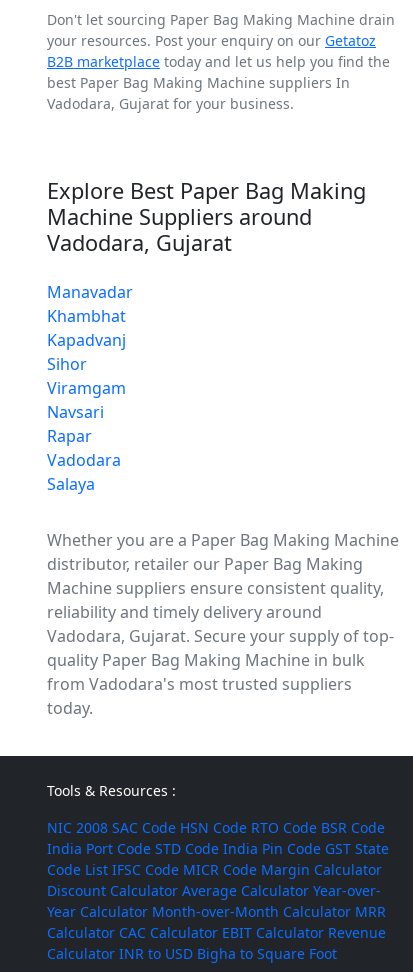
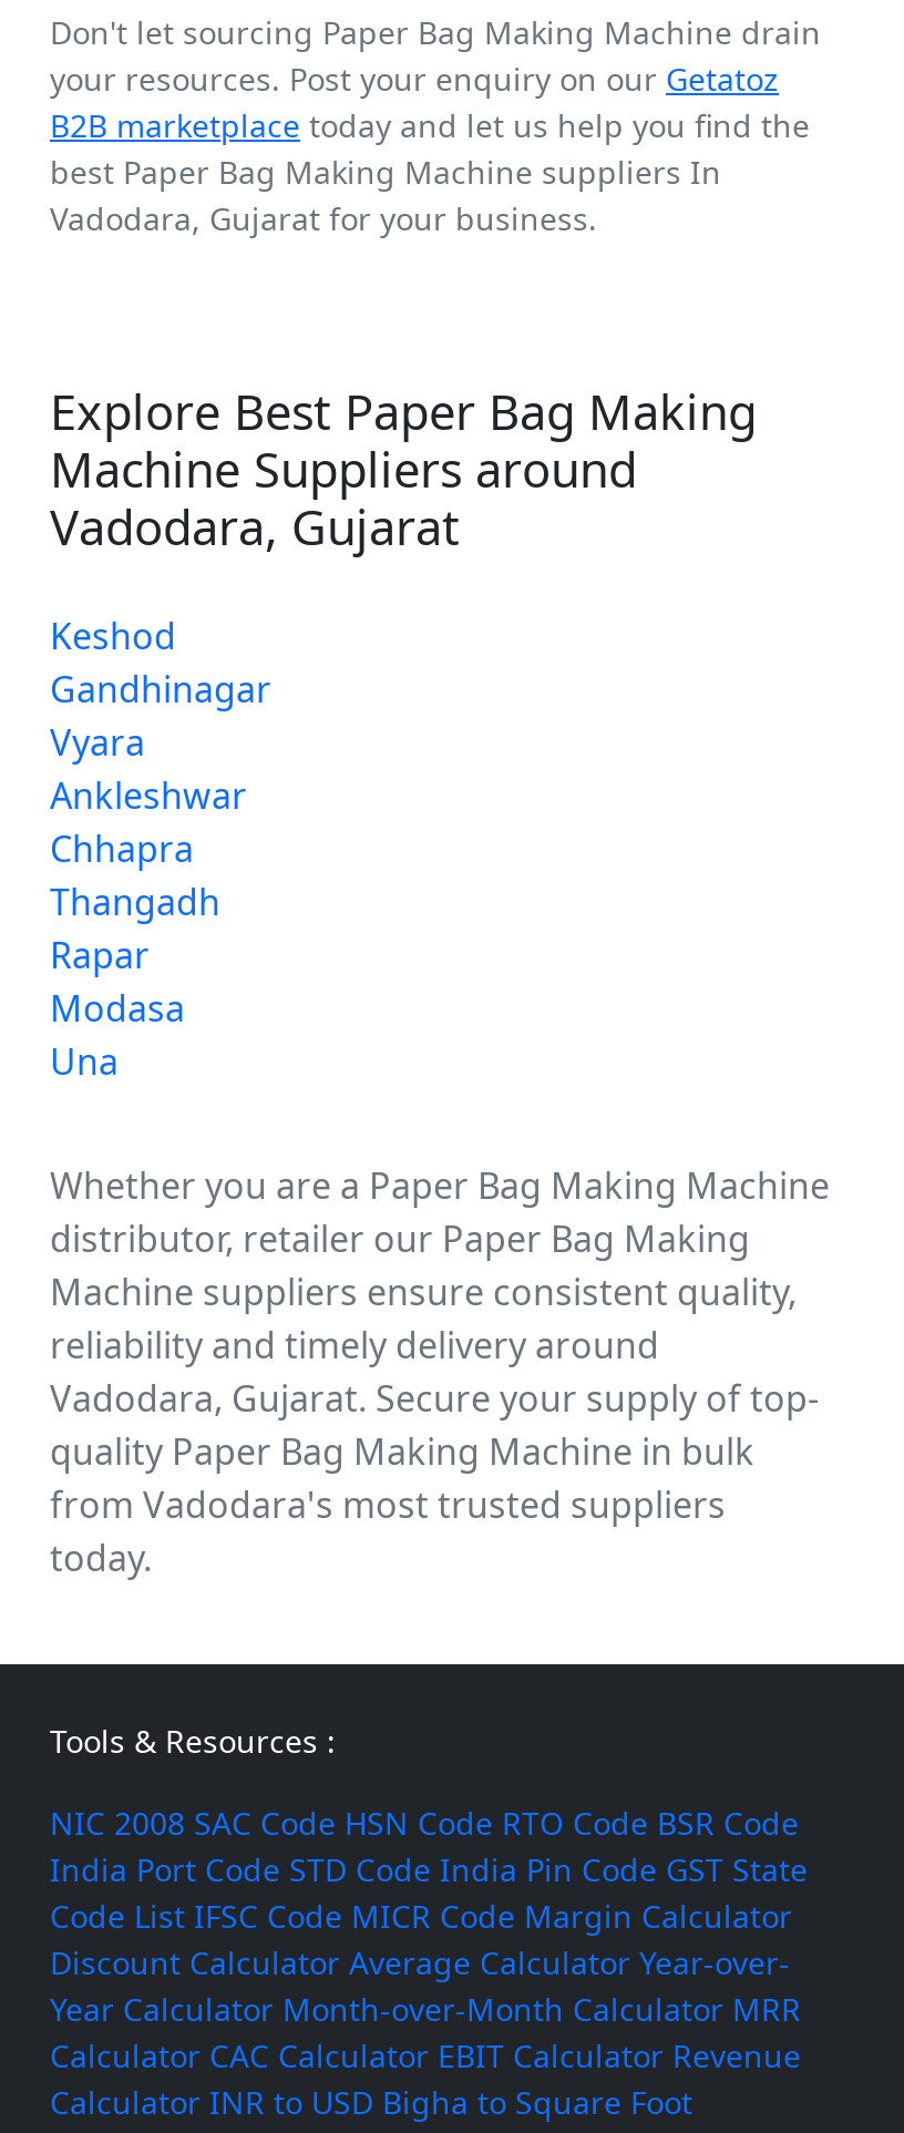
- Manavadar
- Khambhat
- Kapadvanj
- Sihor
- Viramgam
- Navsari
+ Keshod
+ Gandhinagar
+ Vyara
+ Ankleshwar
+ Chhapra
+ Thangadh

- Vadodara
- Salaya
+ Modasa
+ Una
